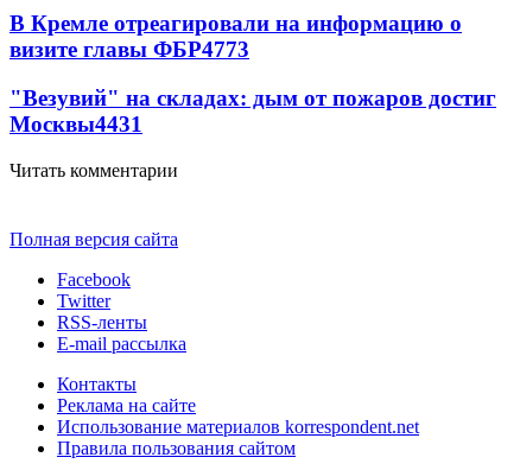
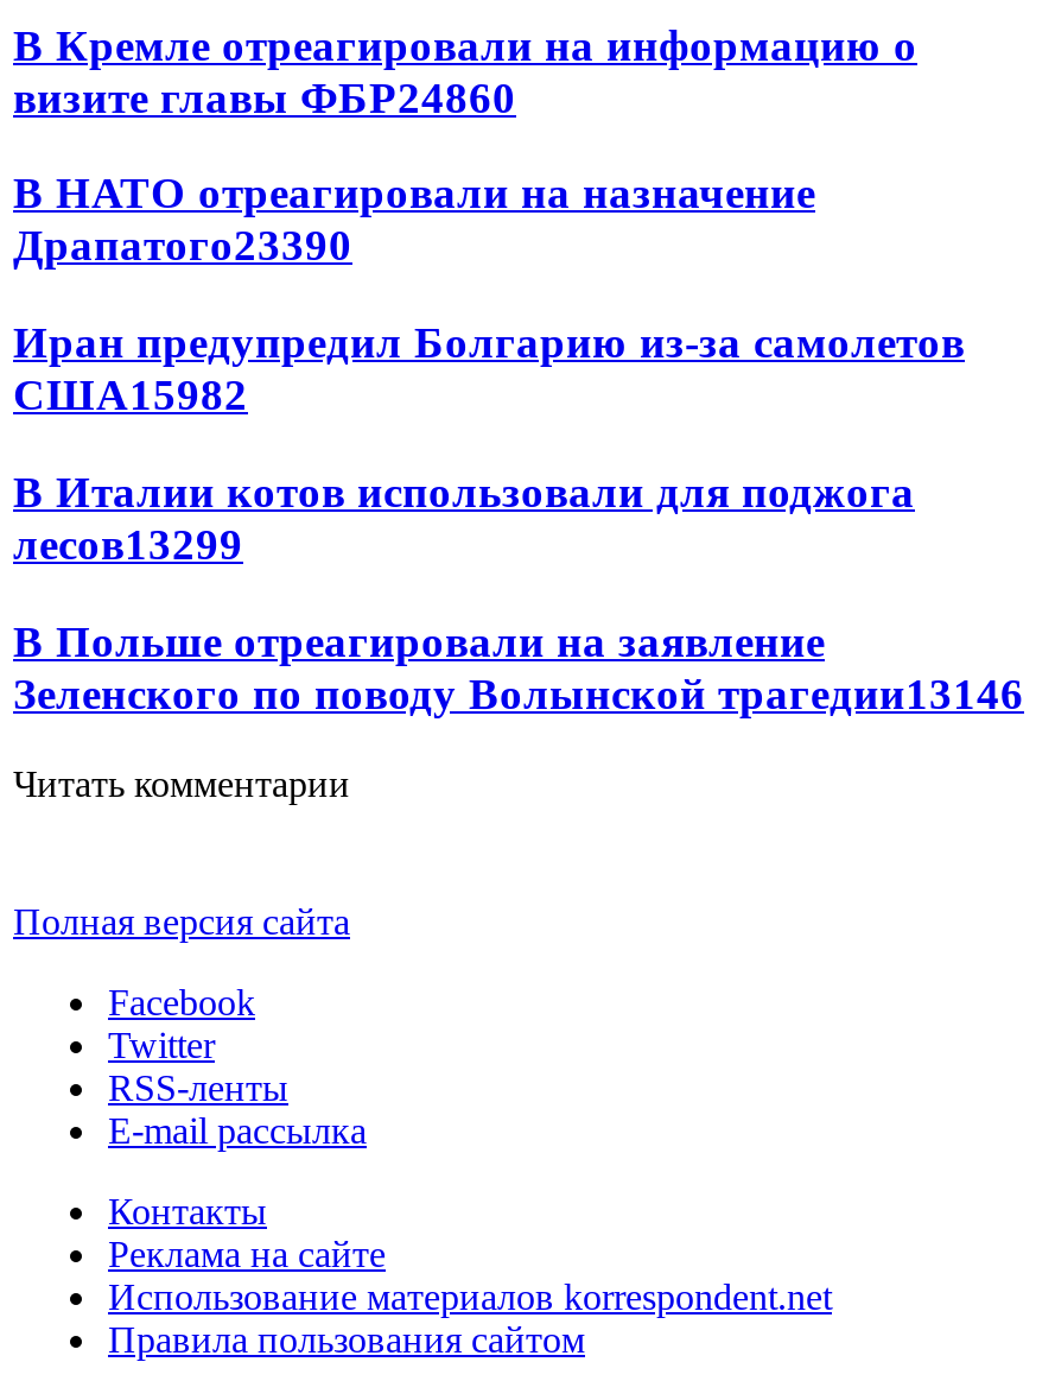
- визите главы ФБР4773
- "Везувий" на складах: дым от пожаров достиг
- Москвы4431
+ визите главы ФБР24860
+ В НАТО отреагировали на назначение
+ Драпатого23390
+ Иран предупредил Болгарию из-за самолетов
+ США15982
+ В Италии котов использовали для поджога
+ лесов13299
+ В Польше отреагировали на заявление
+ Зеленского по поводу Волынской трагедии13146
